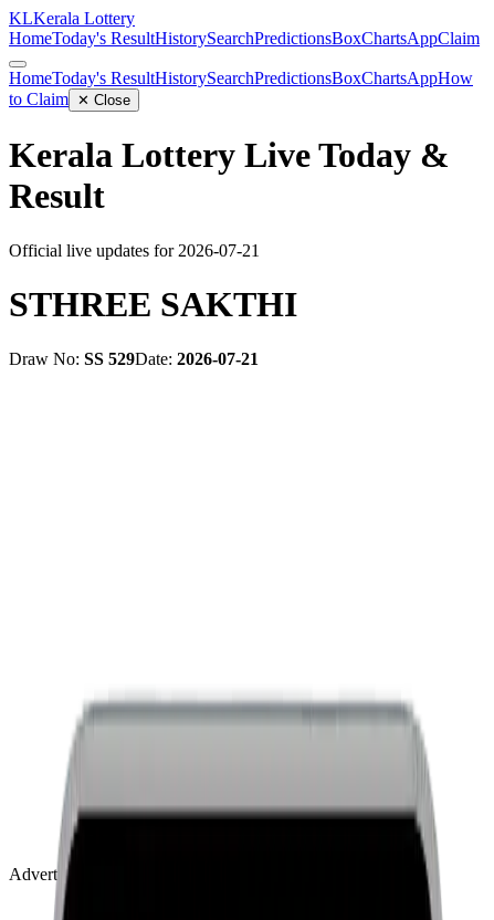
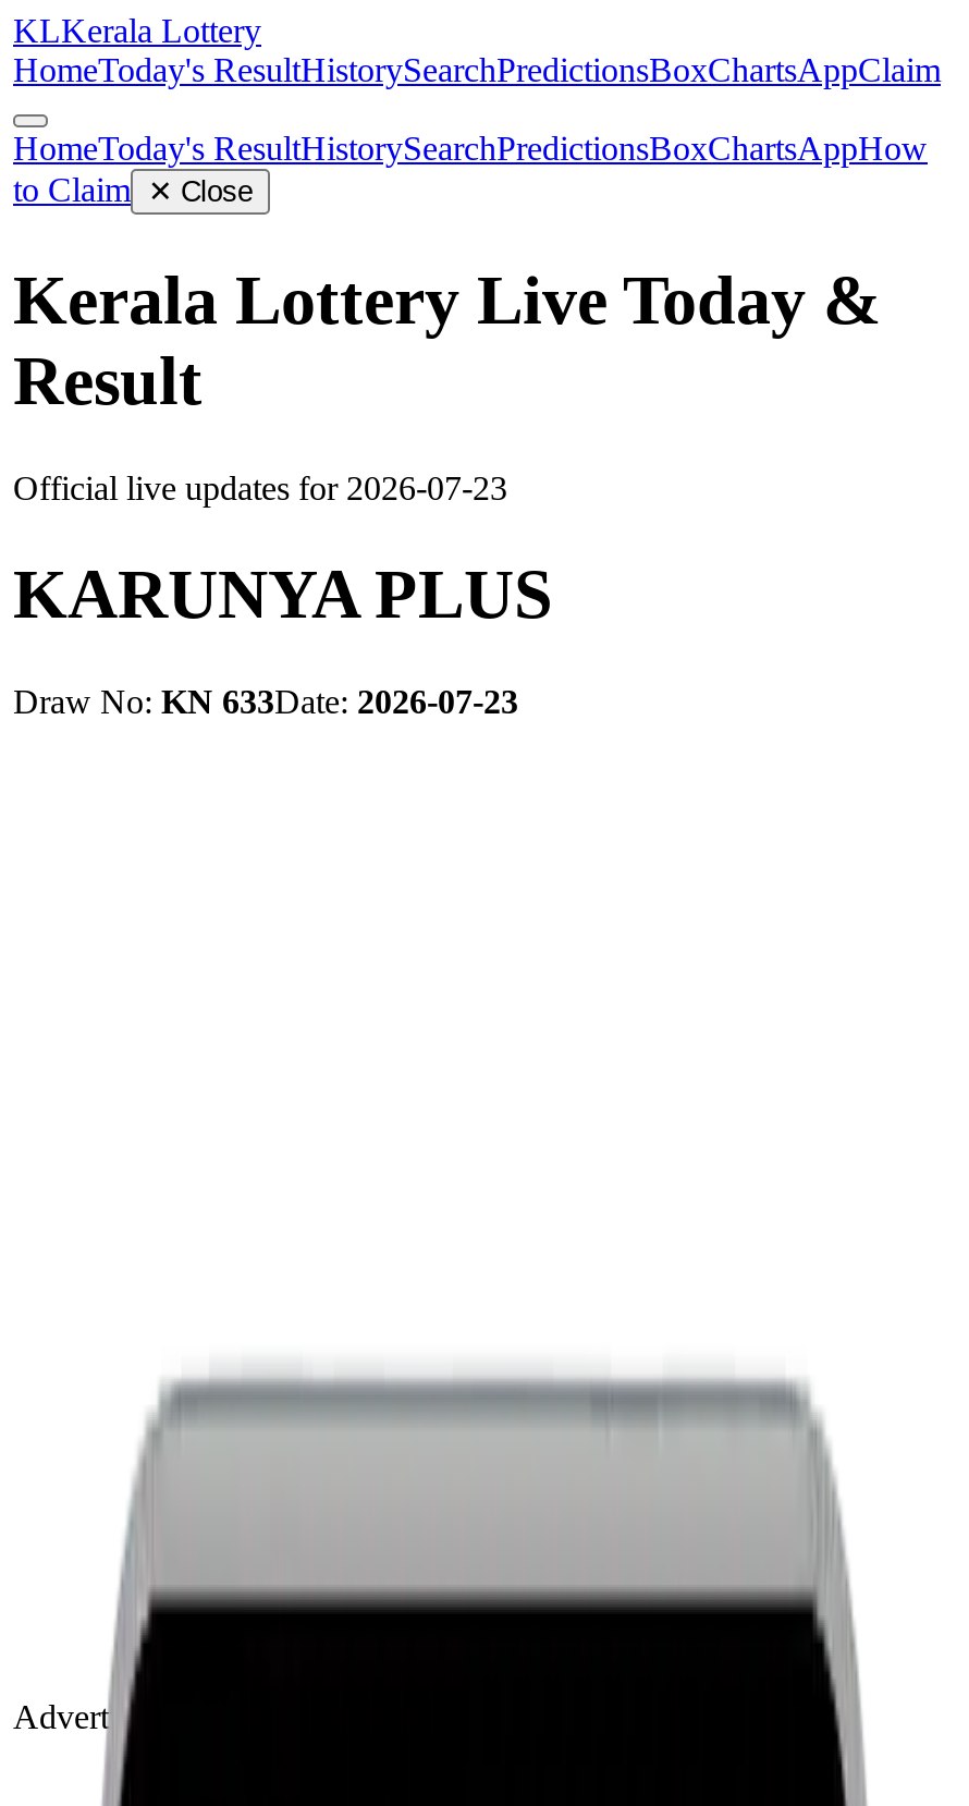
- Official live updates for 2026-07-21
+ Official live updates for 2026-07-23

- STHREE SAKTHI
+ KARUNYA PLUS

- Draw No: SS 529Date: 2026-07-21
+ Draw No: KN 633Date: 2026-07-23
